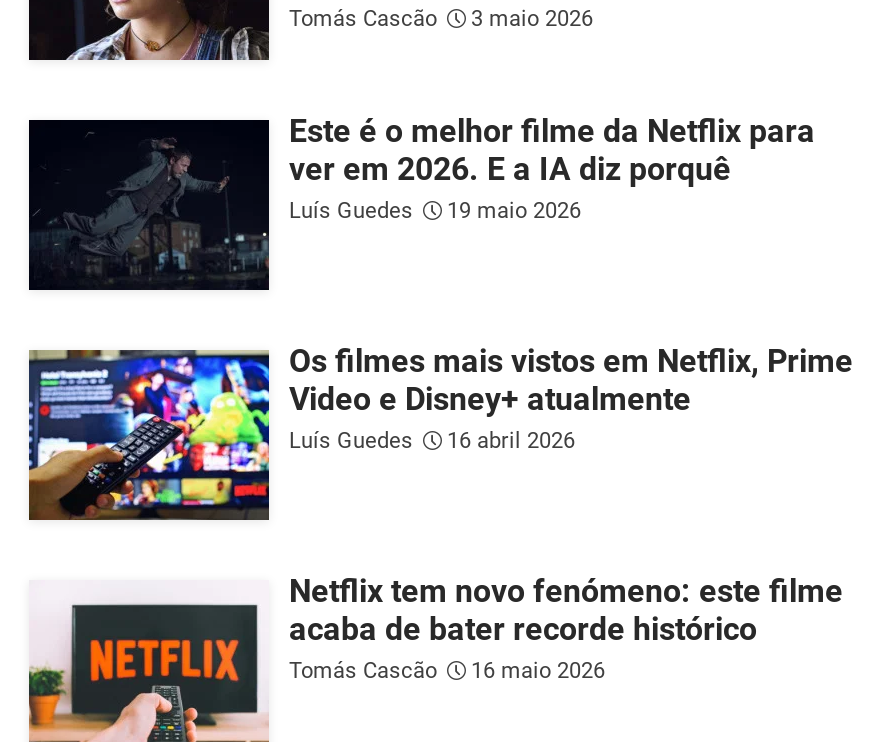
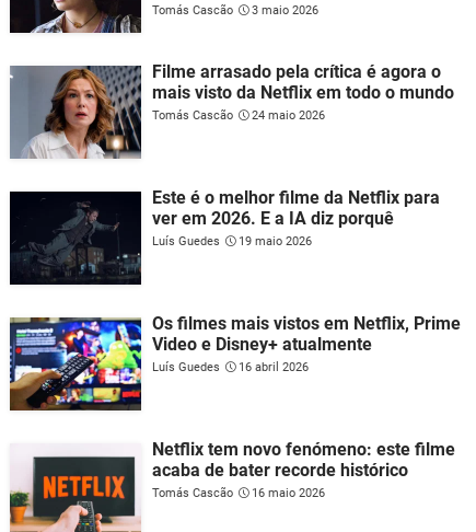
+ [image]
+ Filme arrasado pela crítica é agora o
+ mais visto da Netflix em todo o mundo
+ Tomás Cascão
+ 24 maio 2026
